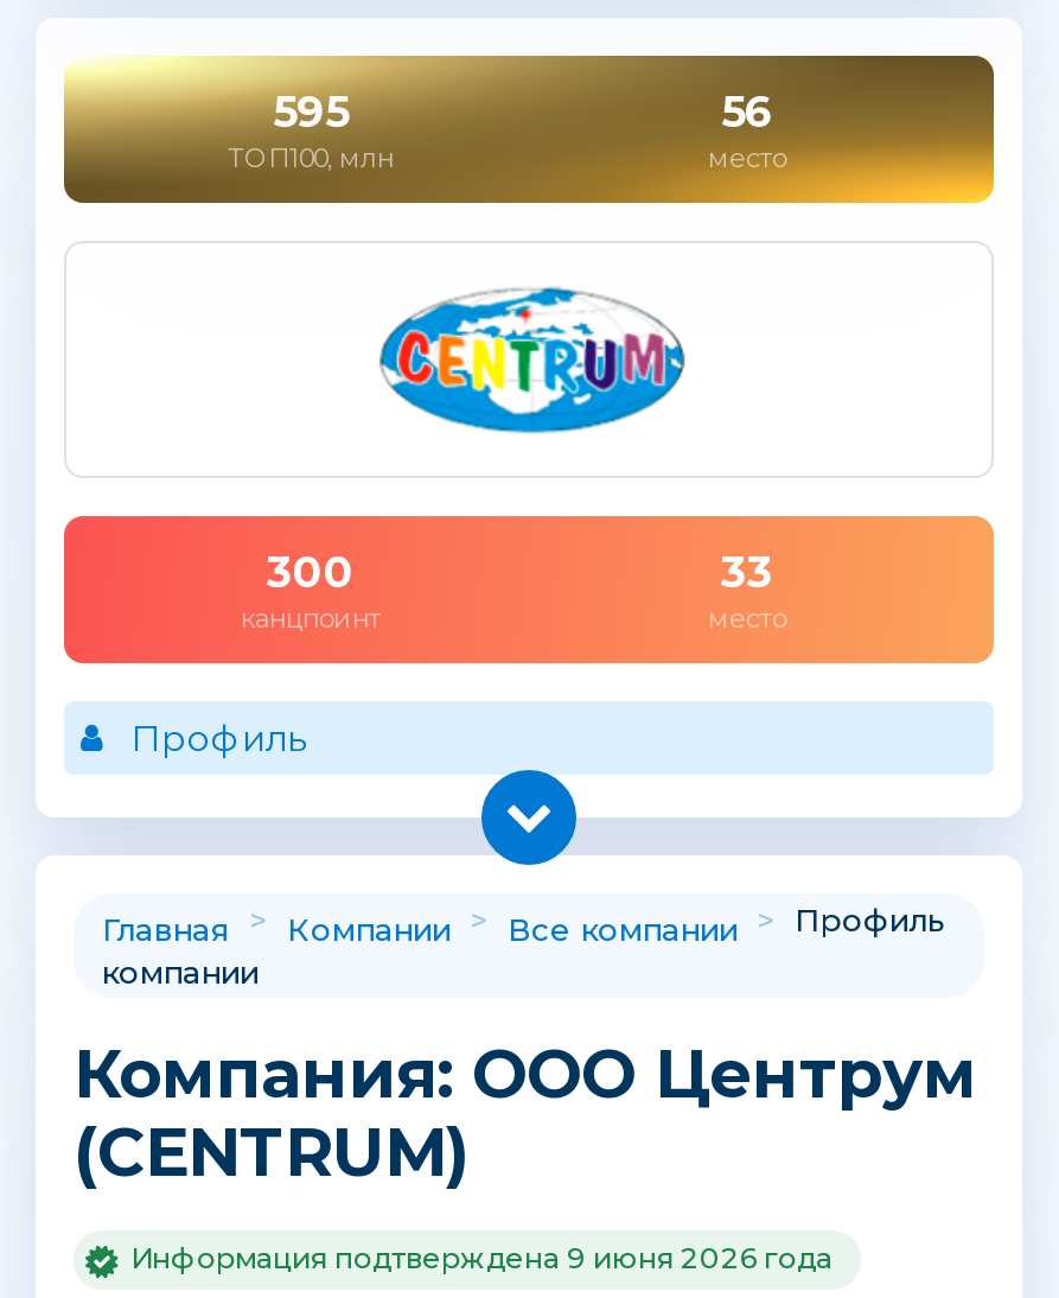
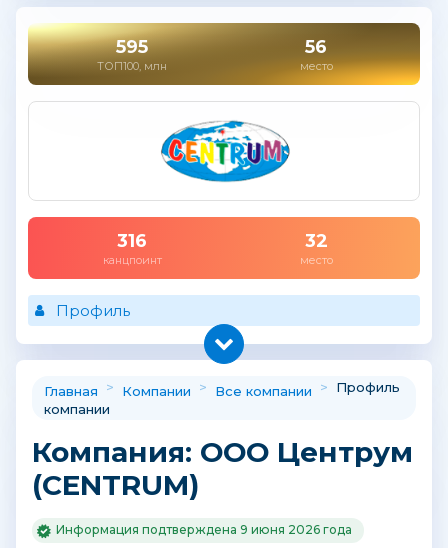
- 300
+ 316

- 33
+ 32
